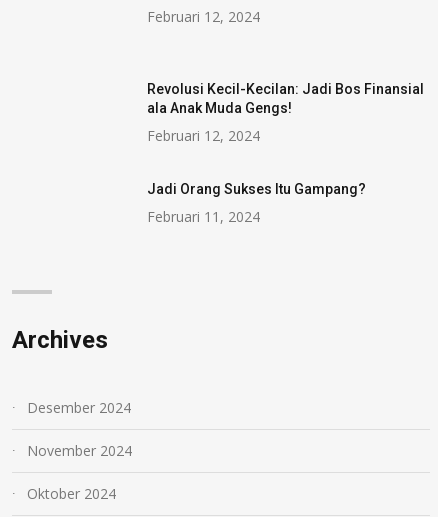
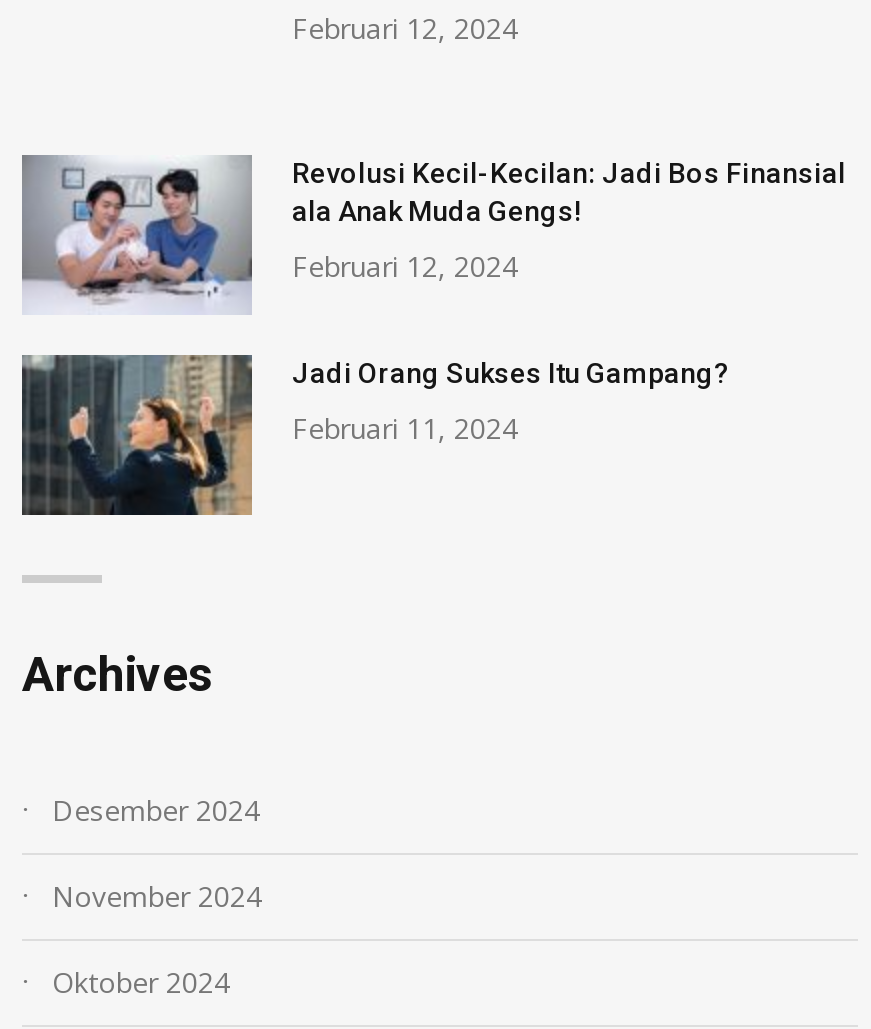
+ [image]

+ [image]
